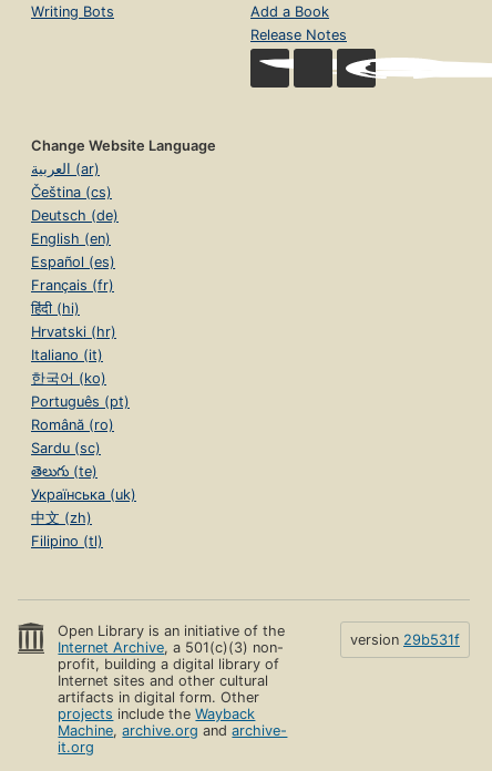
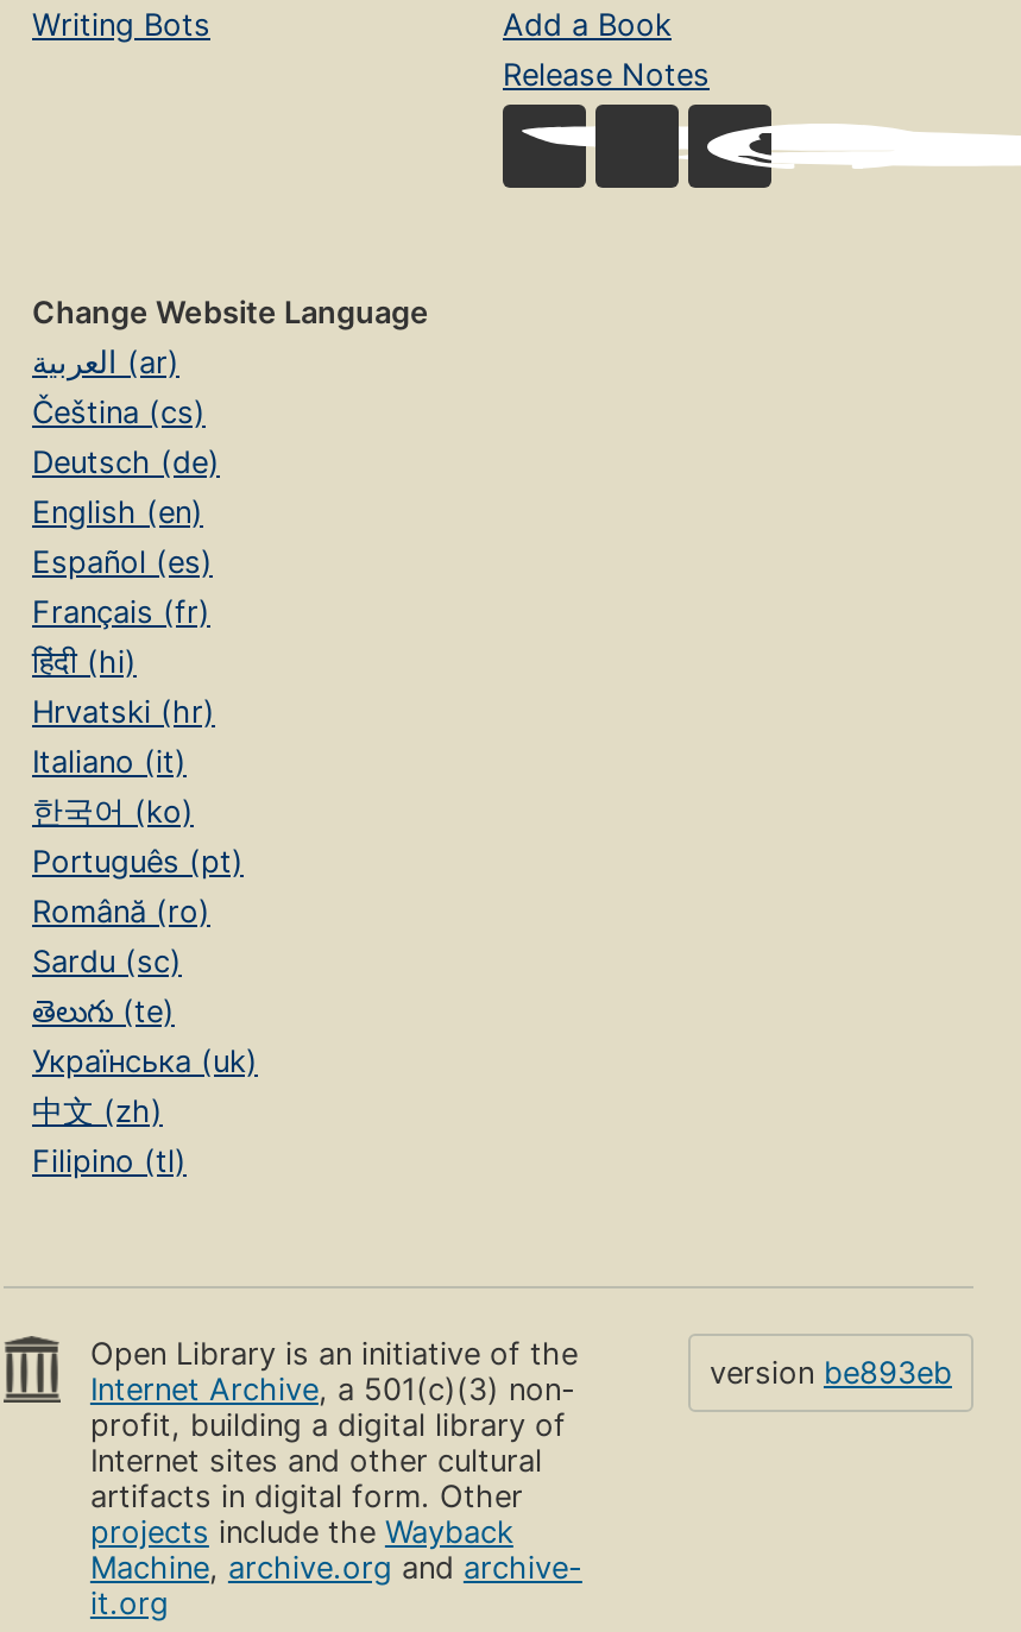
- version 29b531f
+ version be893eb
